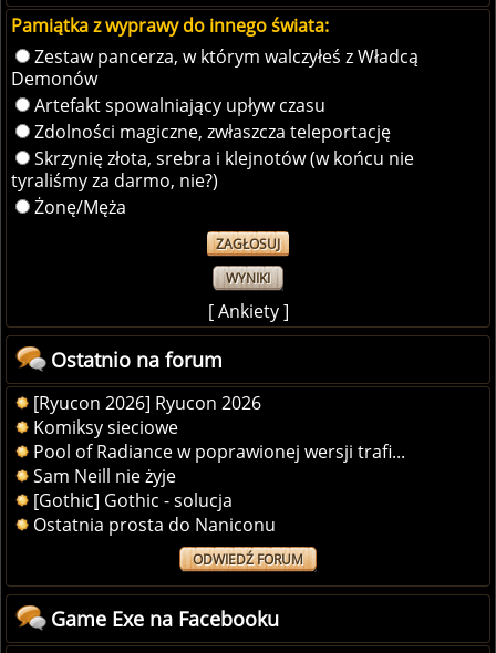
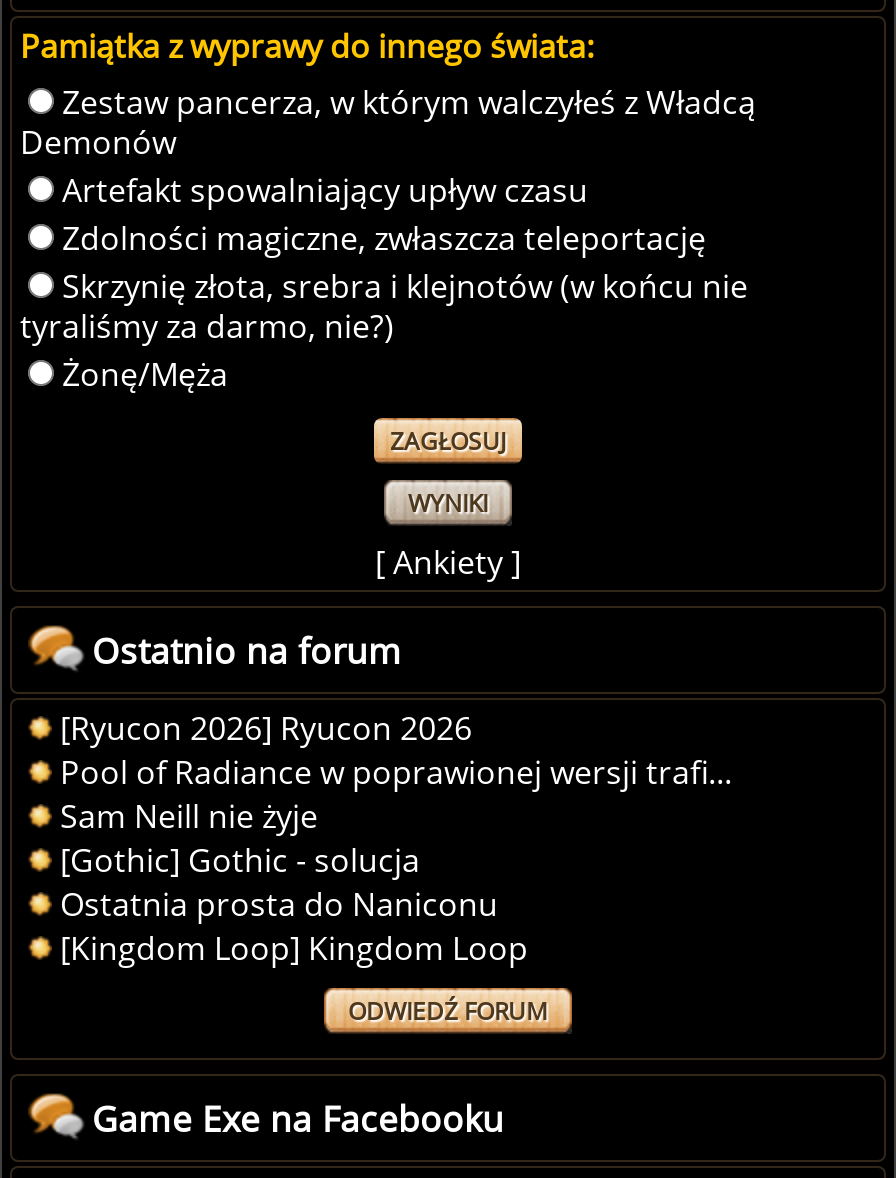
- Komiksy sieciowe

moved up: Pool of Radiance w poprawionej wersji trafi... | Sam Neill nie żyje | [Gothic] Gothic - solucja | Ostatnia prosta do Naniconu

+ [Kingdom Loop] Kingdom Loop
